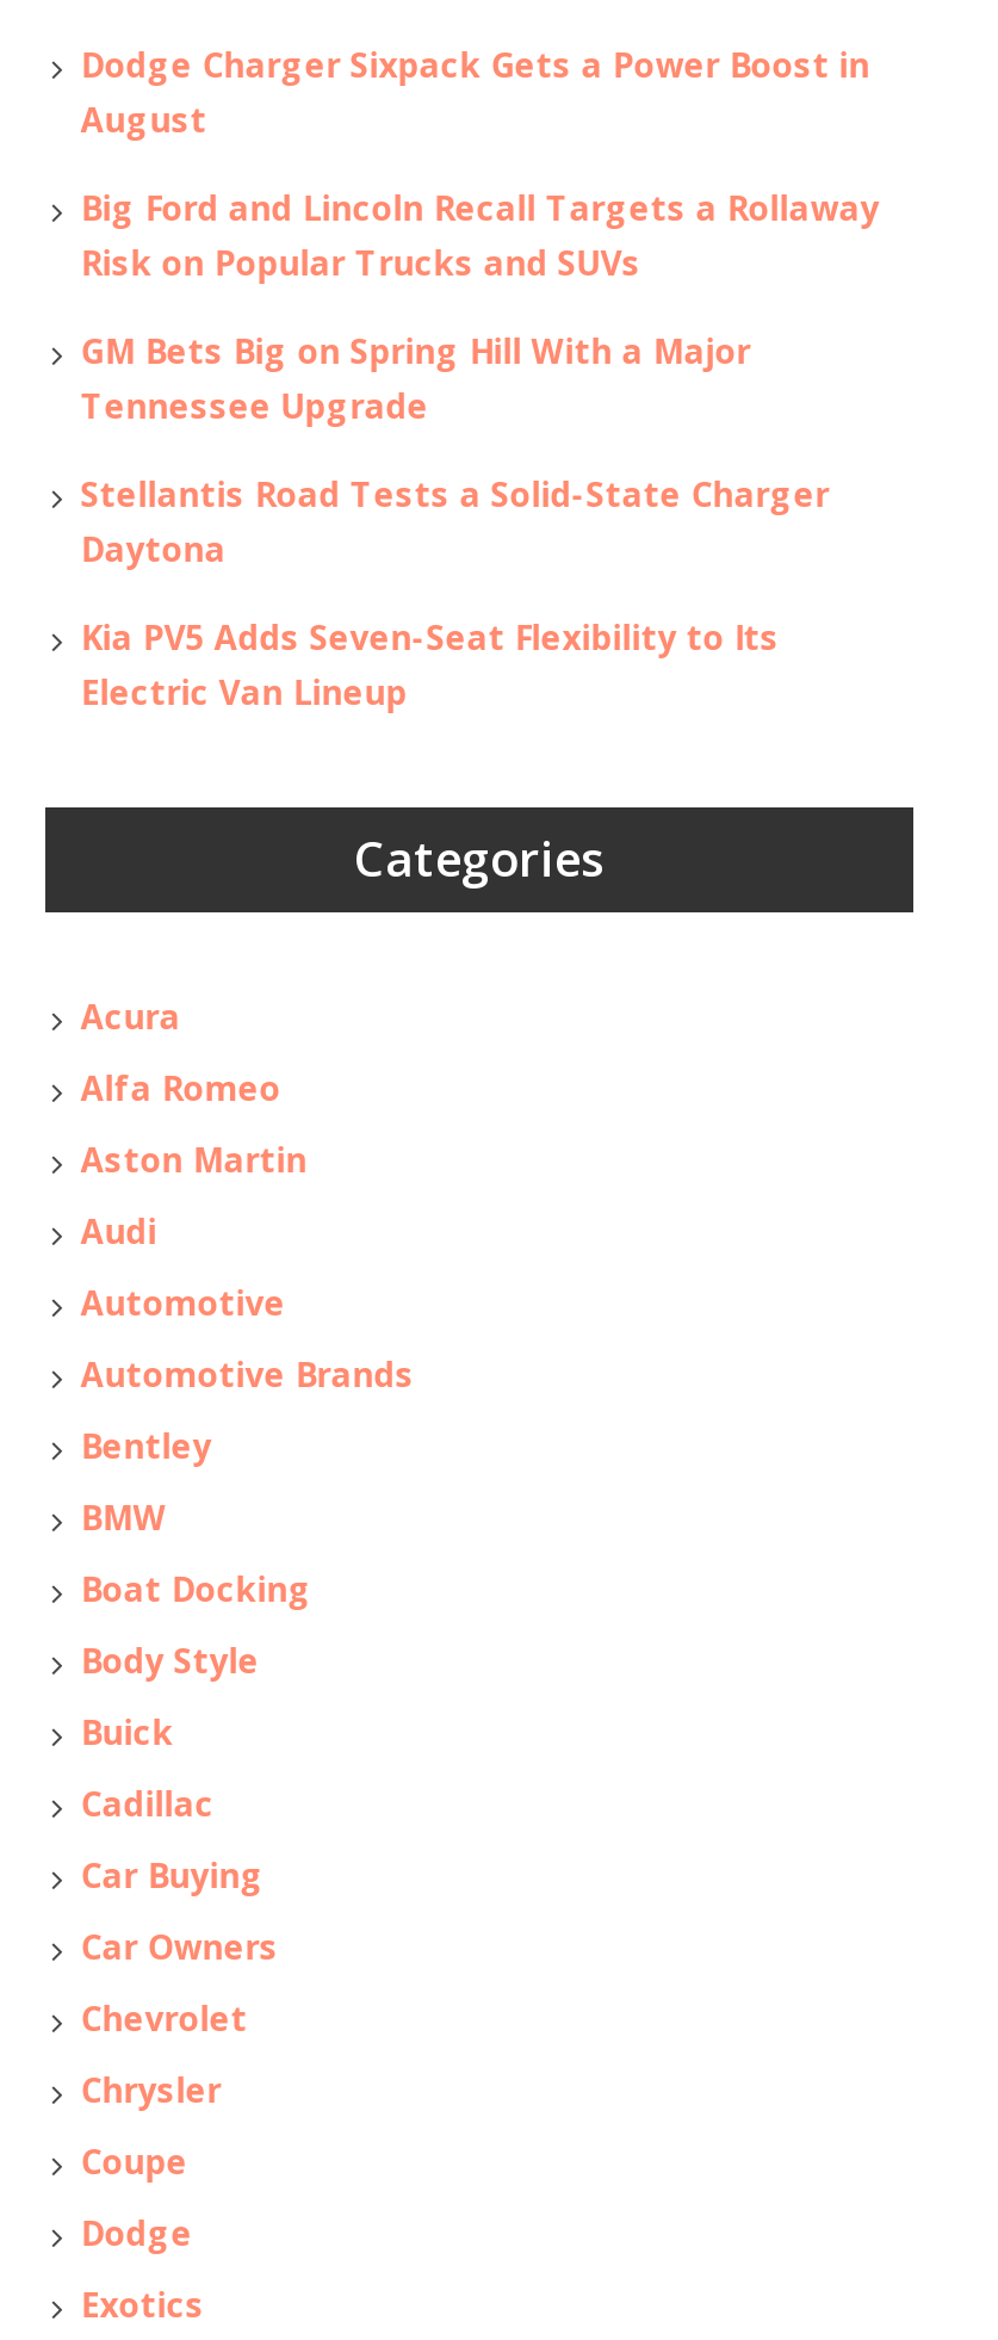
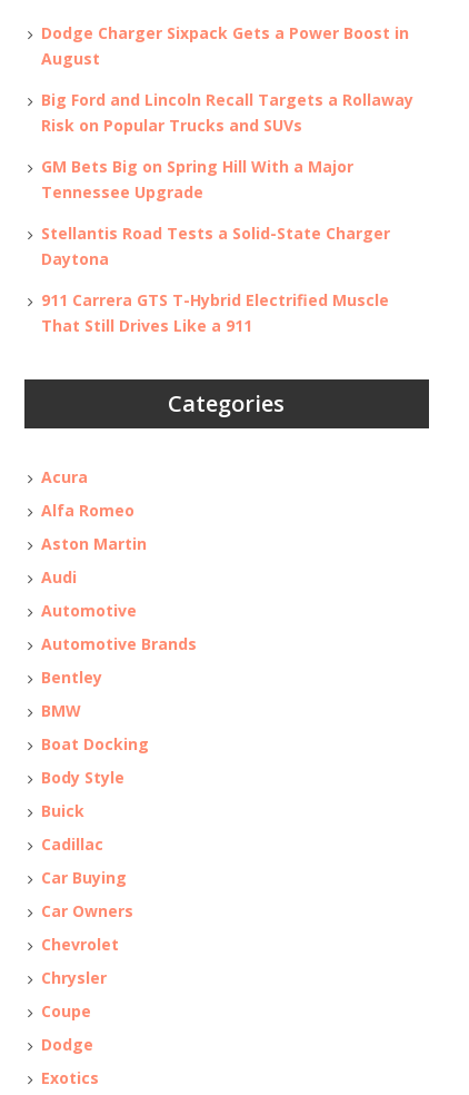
- Kia PV5 Adds Seven-Seat Flexibility to Its
- Electric Van Lineup
+ 911 Carrera GTS T-Hybrid Electrified Muscle
+ That Still Drives Like a 911
